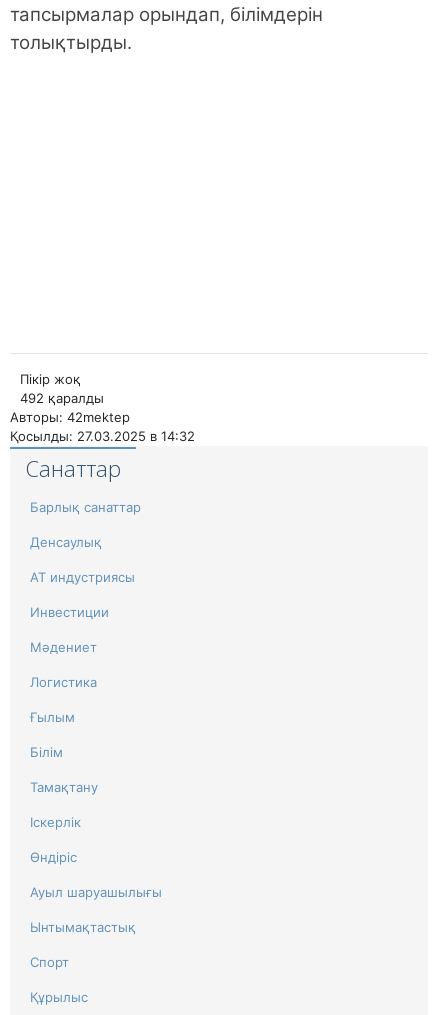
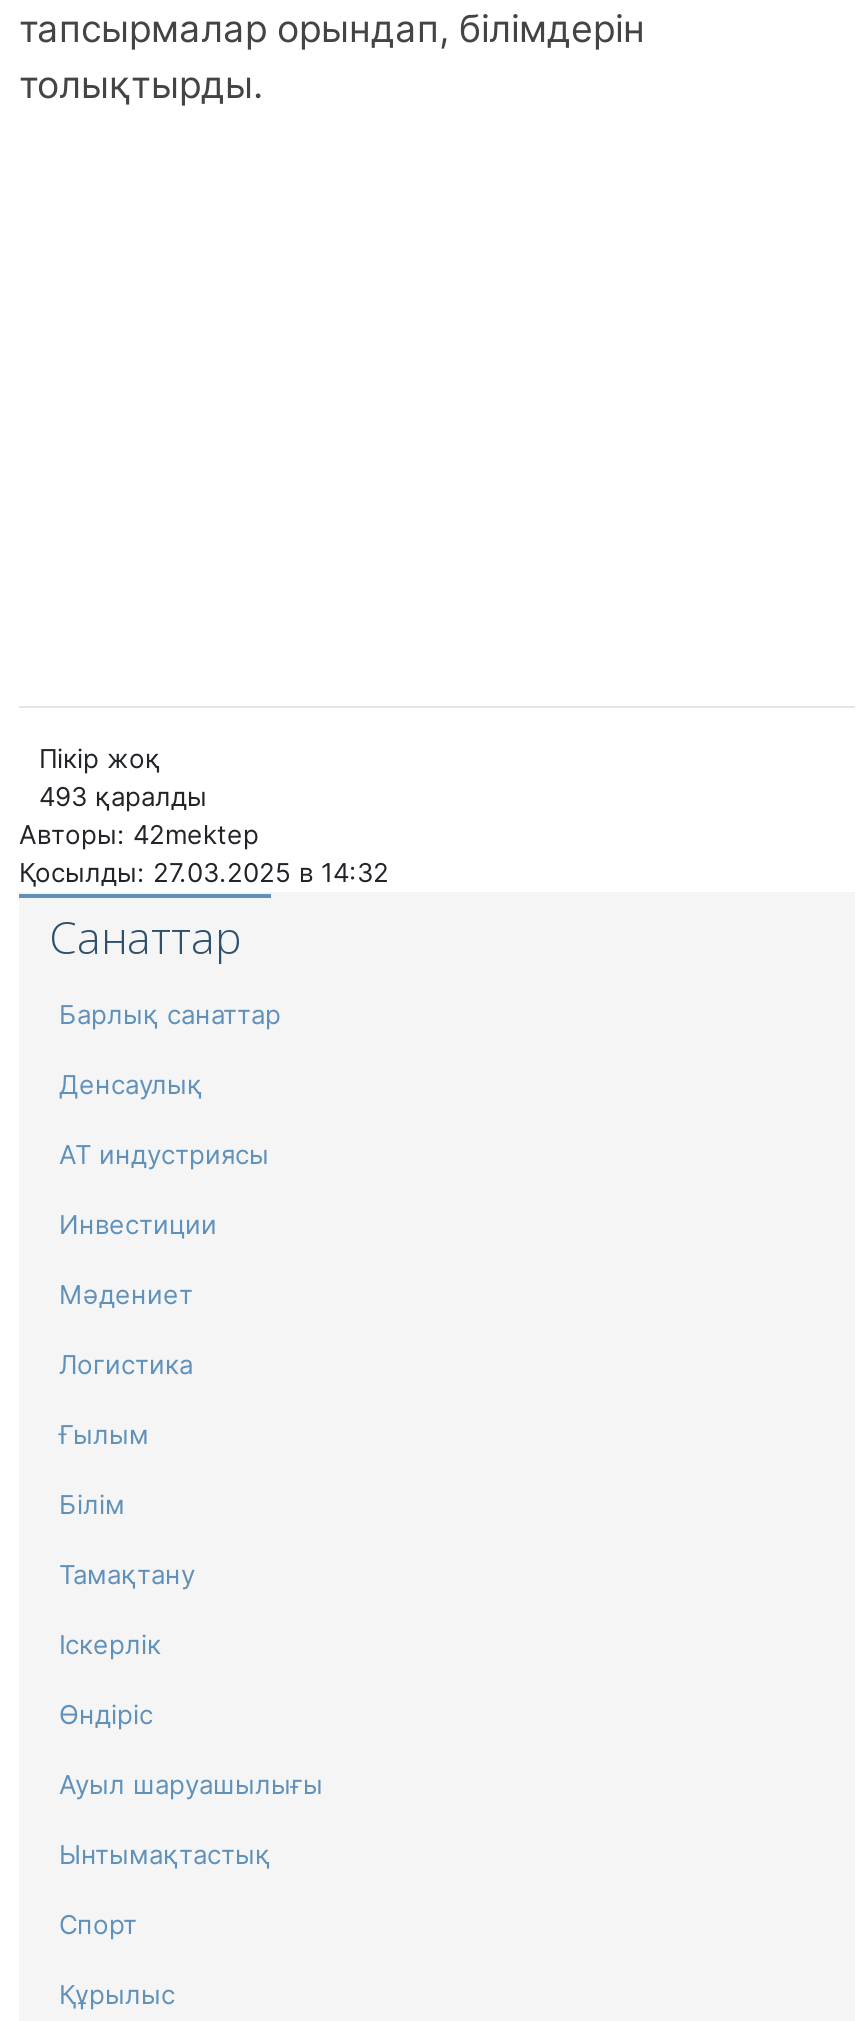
- 492 қаралды
+ 493 қаралды
